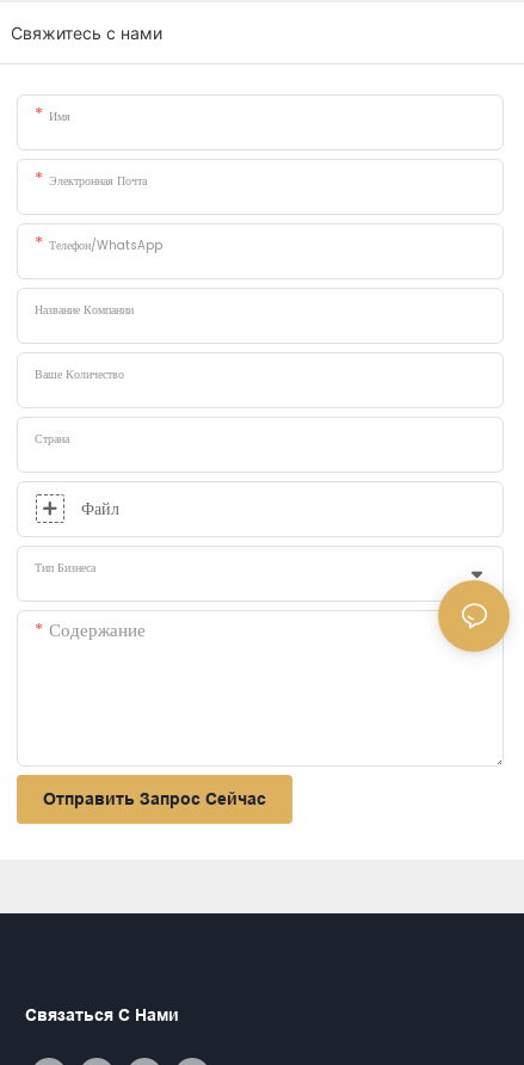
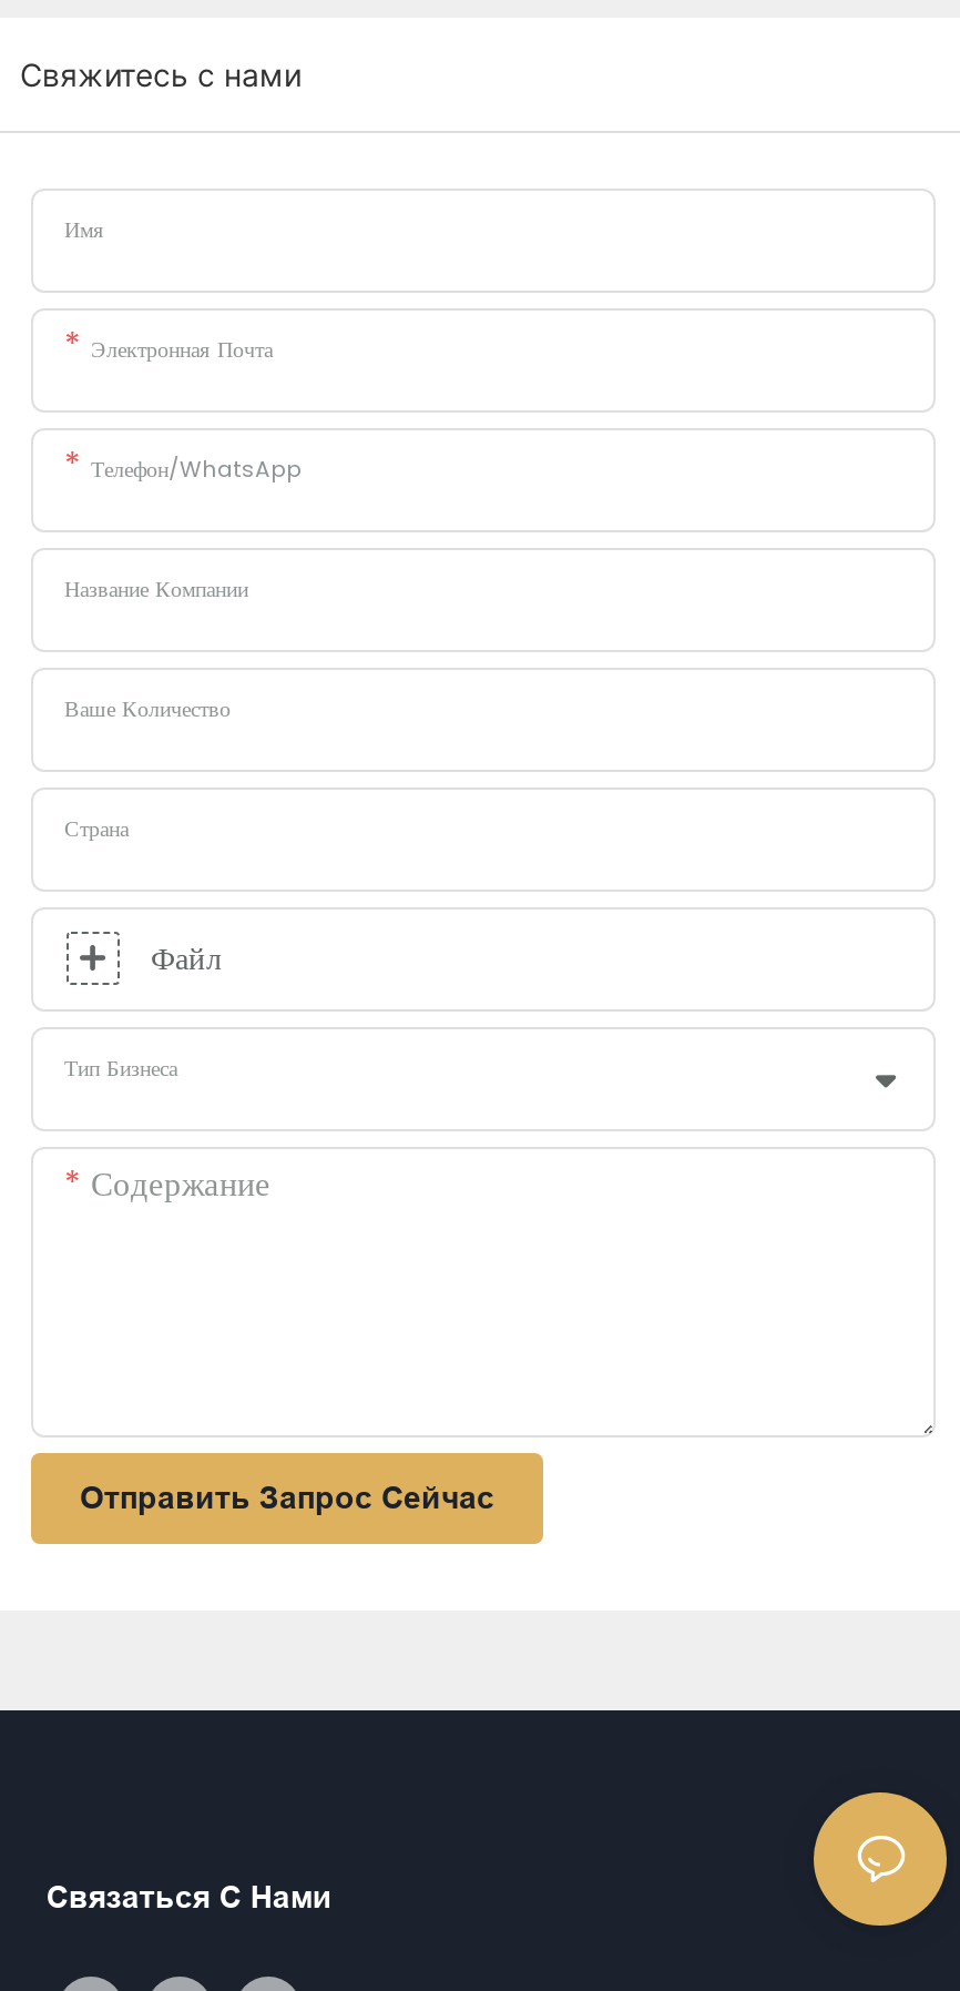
- [image]

+ [image]
